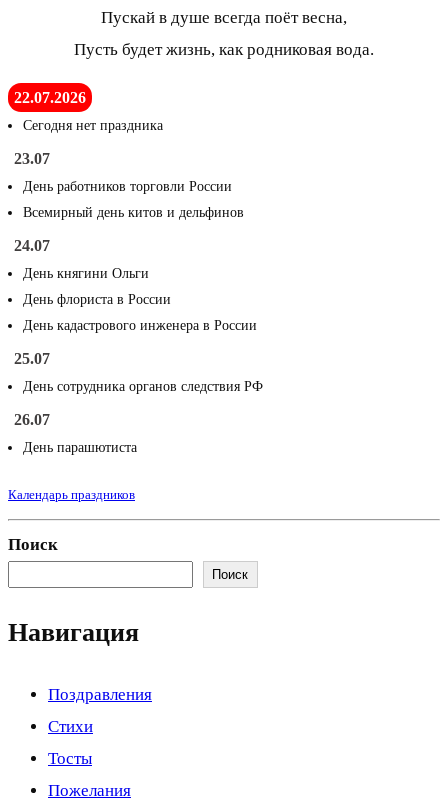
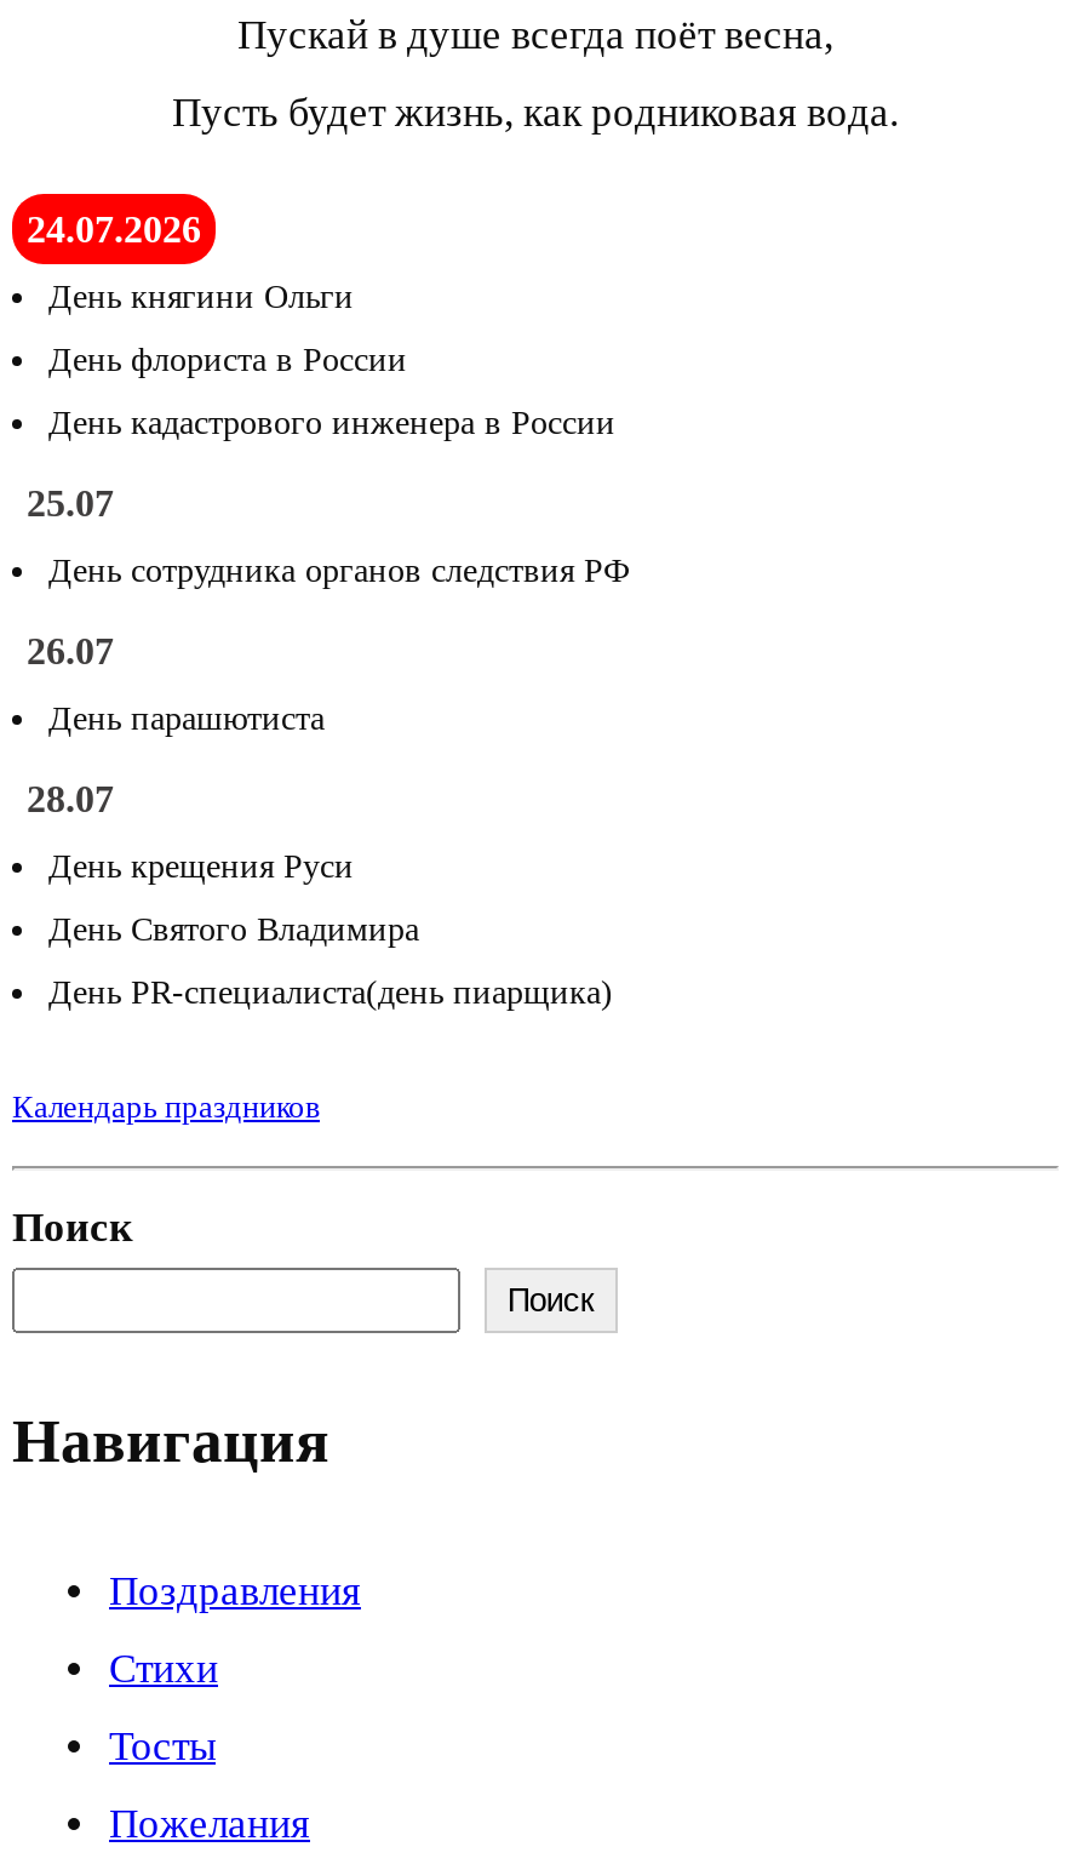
- 22.07.2026
- Сегодня нет праздника
- 23.07
- День работников торговли России
- Всемирный день китов и дельфинов
- 24.07
+ 24.07.2026

moved up: День княгини Ольги | День флориста в России | День кадастрового инженера в России | 25.07 | День сотрудника органов следствия РФ | 26.07 | День парашютиста

+ 28.07
+ День крещения Руси
+ День Святого Владимира
+ День PR-специалиста(день пиарщика)
